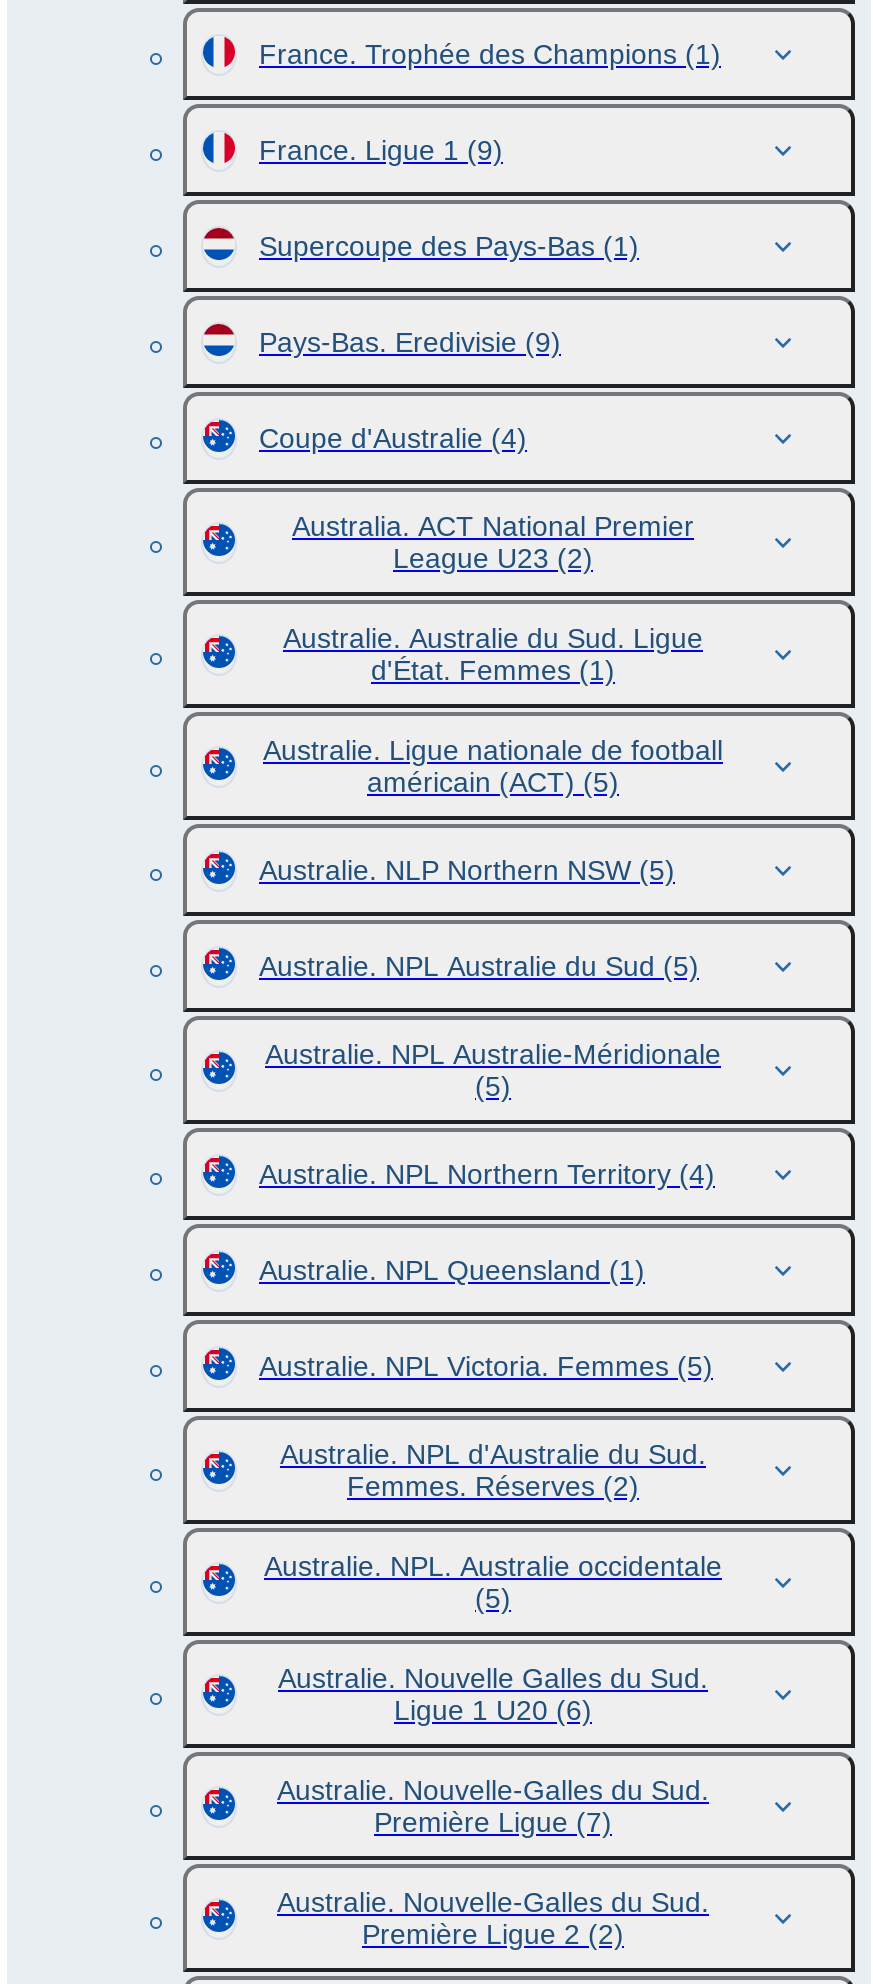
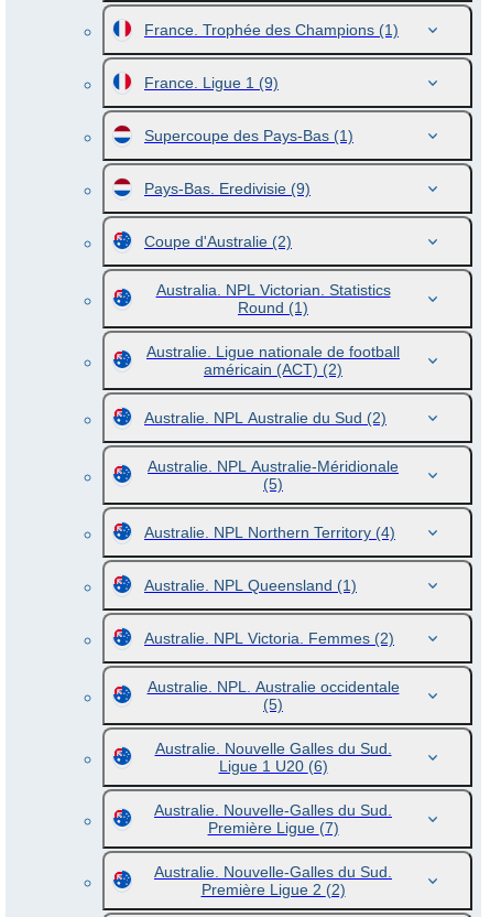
- Coupe d'Australie (4)
- Australia. ACT National Premier
- League U23 (2)
- Australie. Australie du Sud. Ligue
- d'État. Femmes (1)
+ Coupe d'Australie (2)
+ Australia. NPL Victorian. Statistics
+ Round (1)

- américain (ACT) (5)
- Australie. NLP Northern NSW (5)
- Australie. NPL Australie du Sud (5)
+ américain (ACT) (2)
+ Australie. NPL Australie du Sud (2)

- Australie. NPL Victoria. Femmes (5)
- Australie. NPL d'Australie du Sud.
- Femmes. Réserves (2)
+ Australie. NPL Victoria. Femmes (2)
